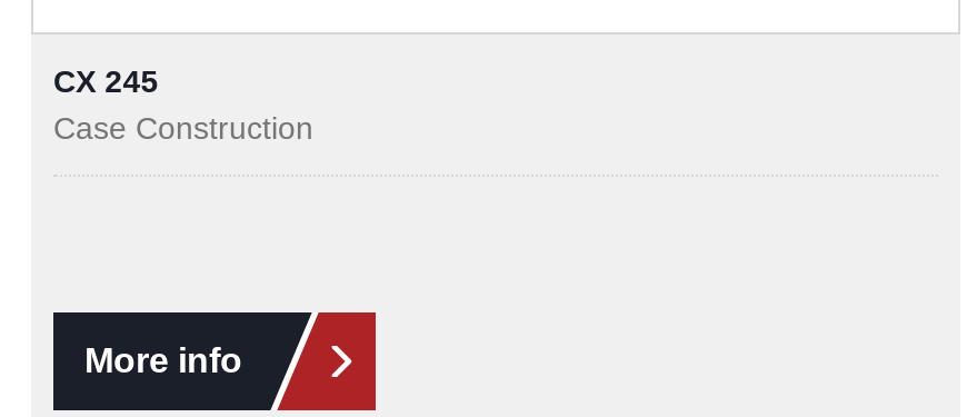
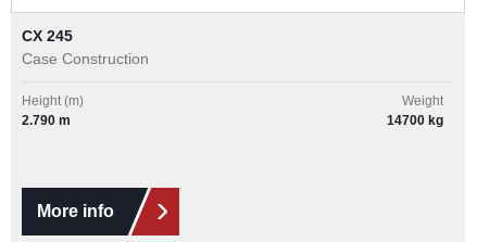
+ Height (m)
+ 2.790 m

+ Weight
+ 14700 kg
